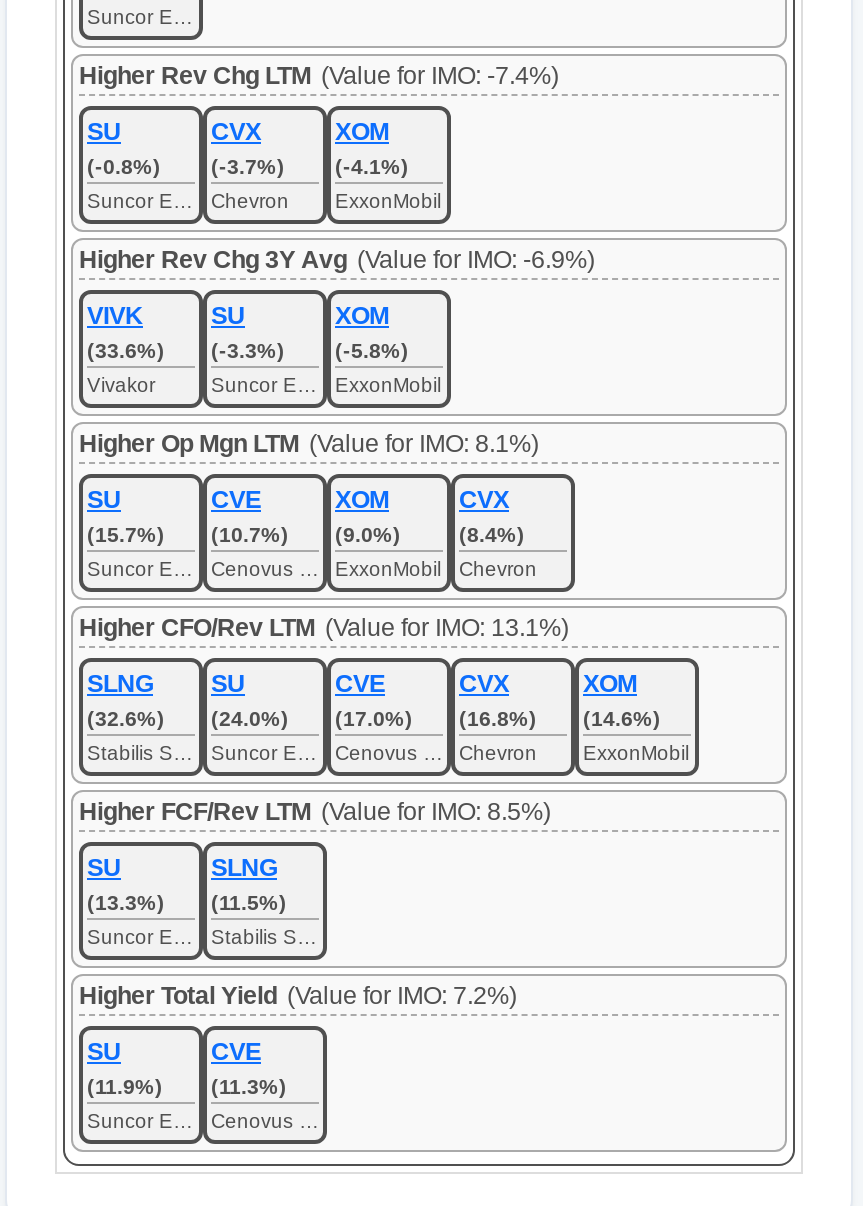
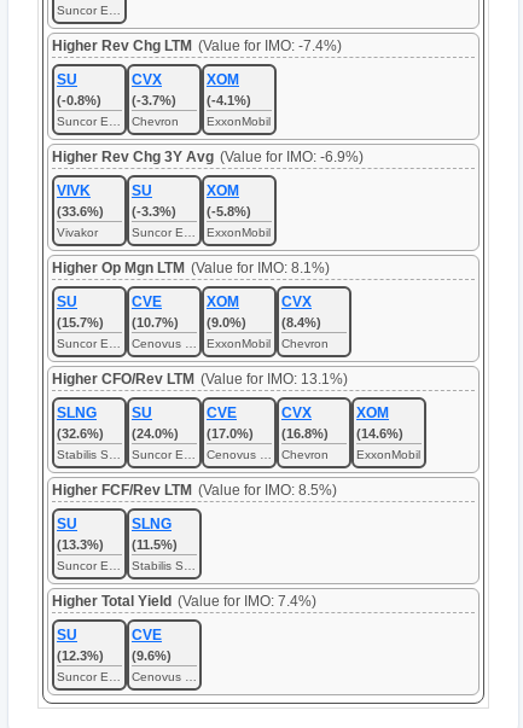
- Higher Total Yield (Value for IMO: 7.2%)
+ Higher Total Yield (Value for IMO: 7.4%)

- (11.9%)
+ (12.3%)

- (11.3%)
+ (9.6%)
